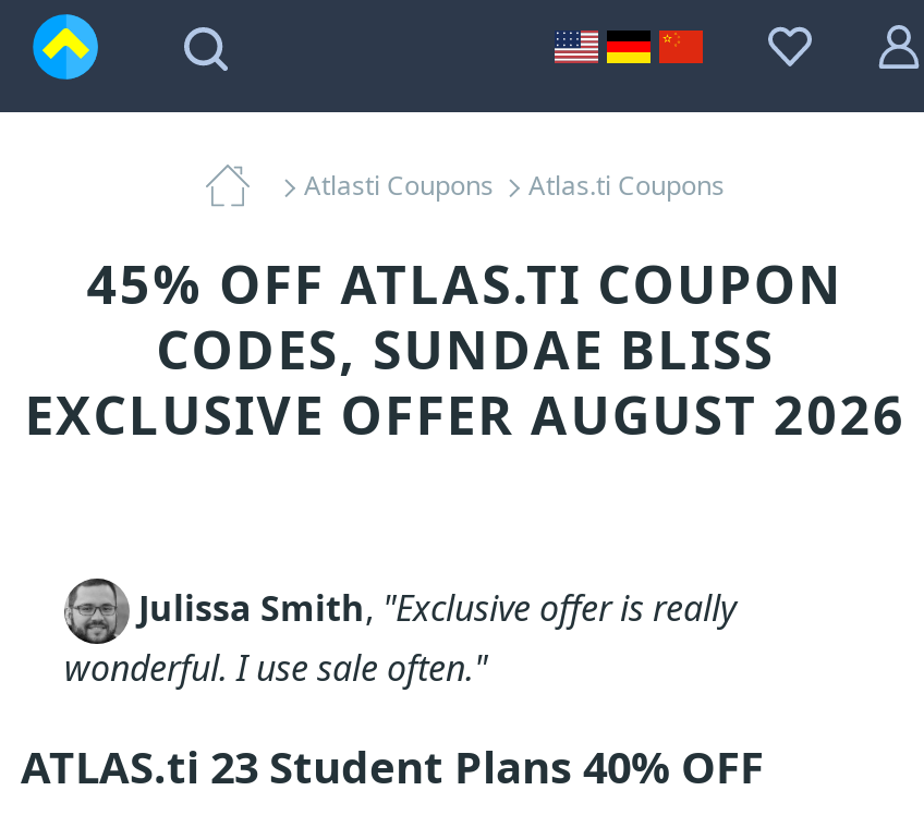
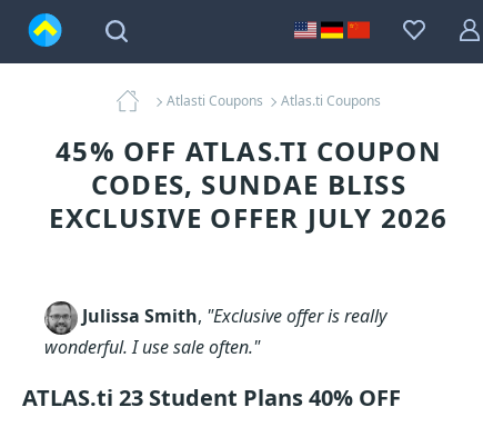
- EXCLUSIVE OFFER AUGUST 2026
+ EXCLUSIVE OFFER JULY 2026
